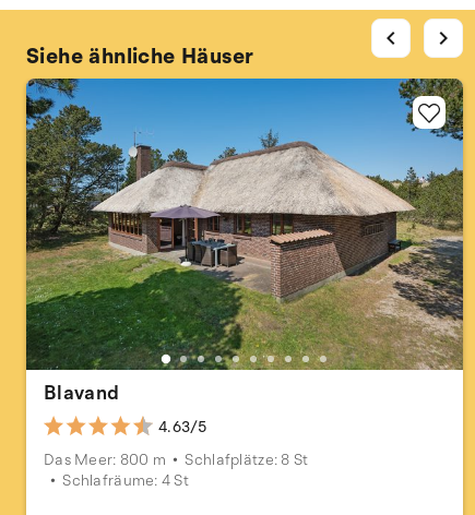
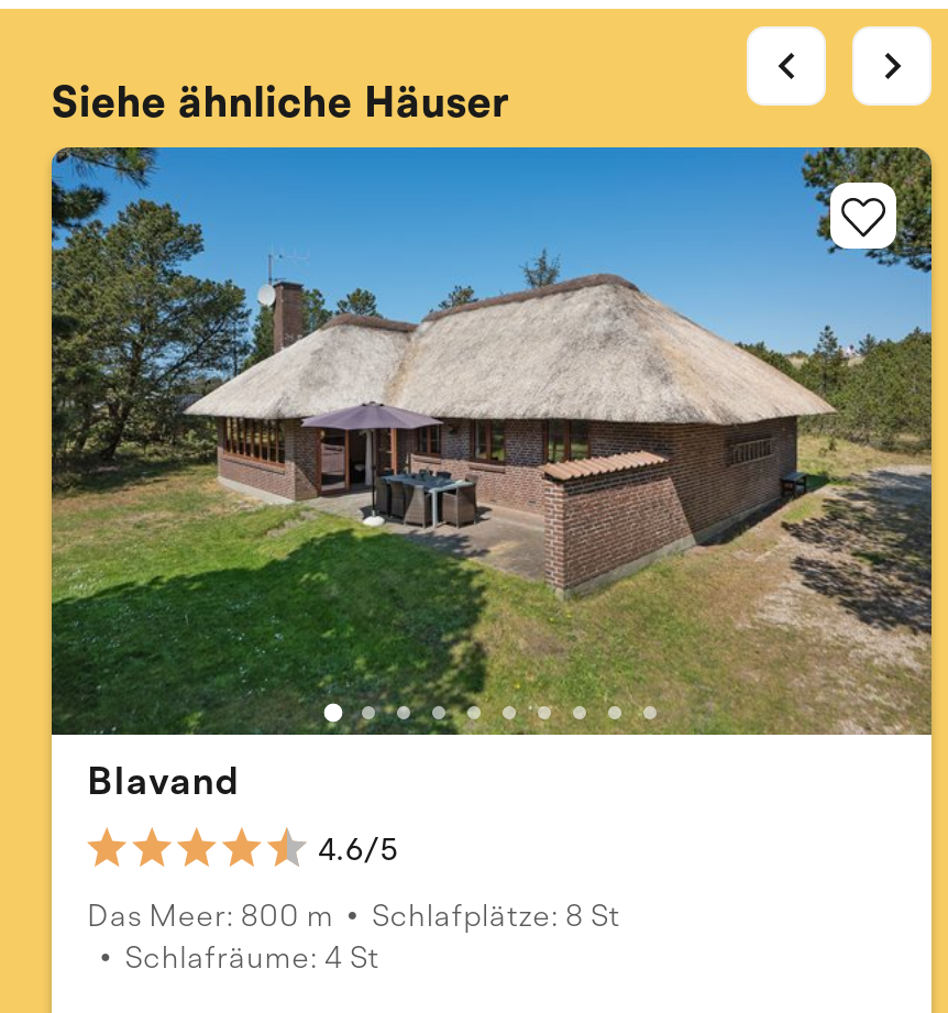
- 4.63/5
+ 4.6/5
